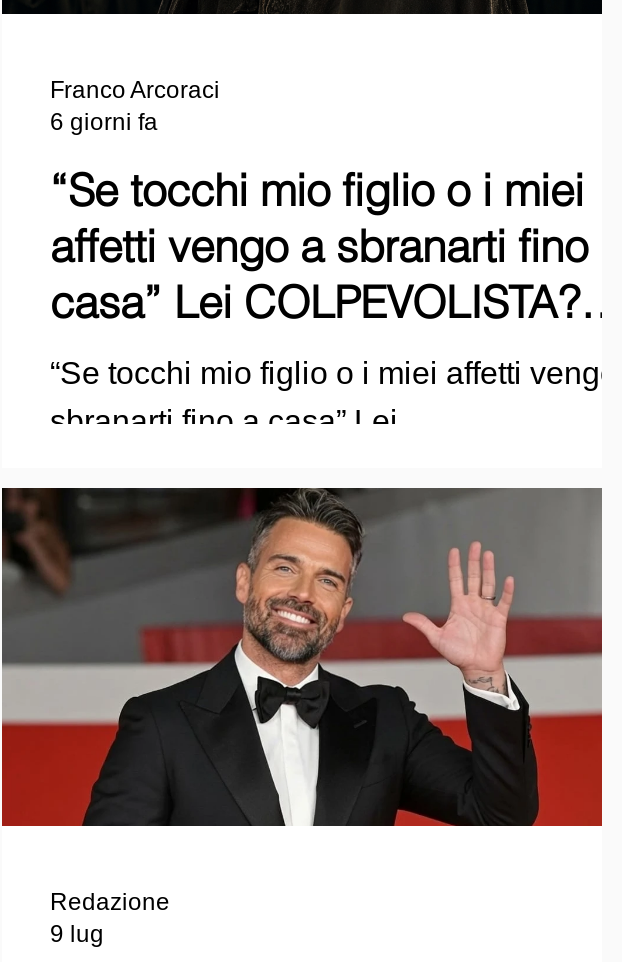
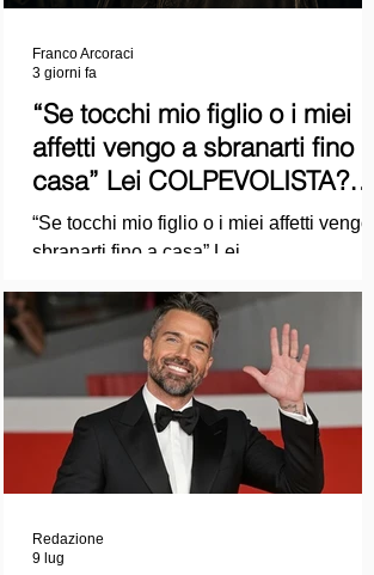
- 6 giorni fa
+ 3 giorni fa
